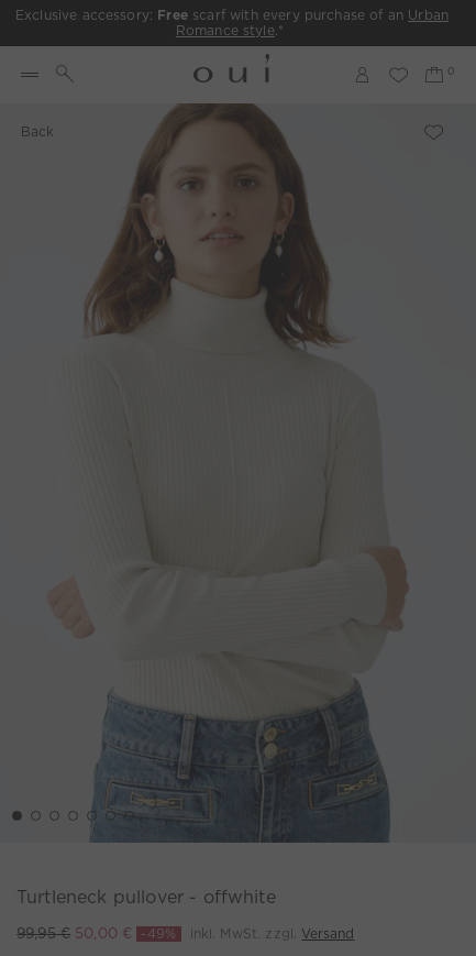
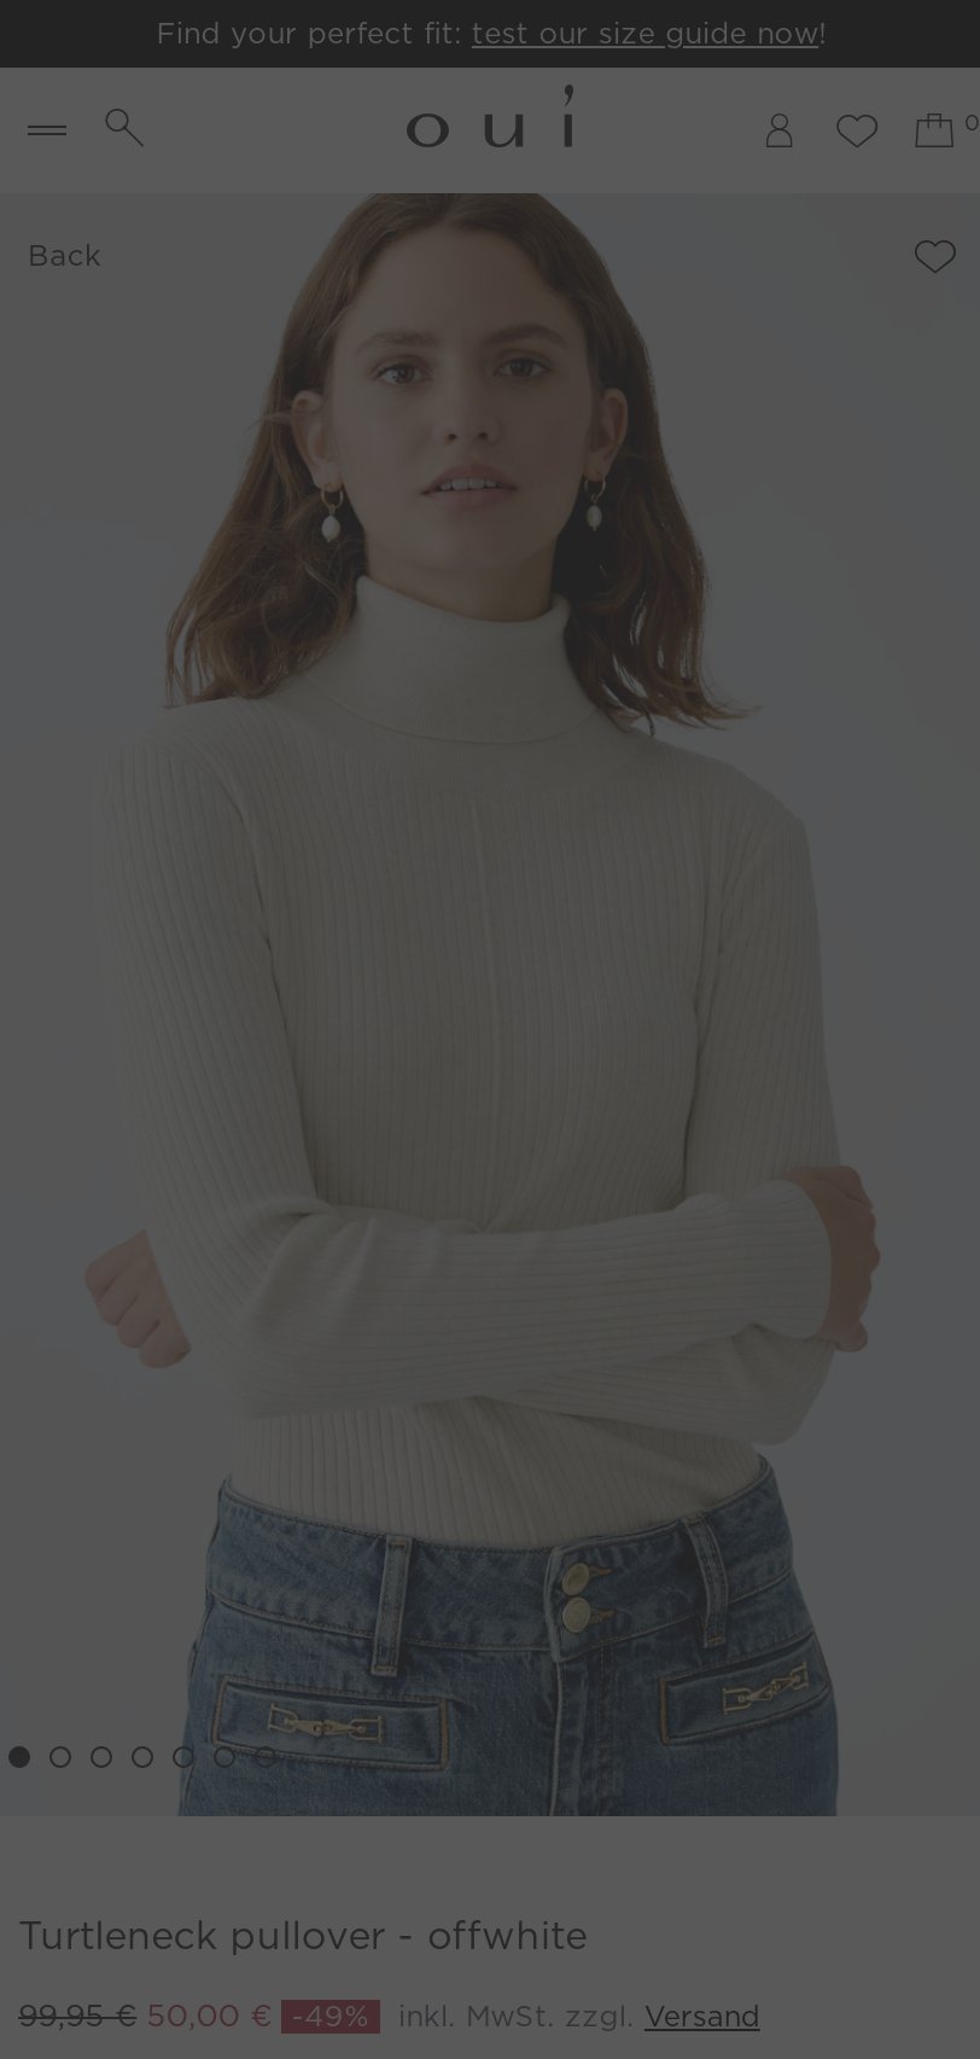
- Exclusive accessory: Free scarf with every purchase of an Urban
- Romance style.*
+ Find your perfect fit: test our size guide now!
